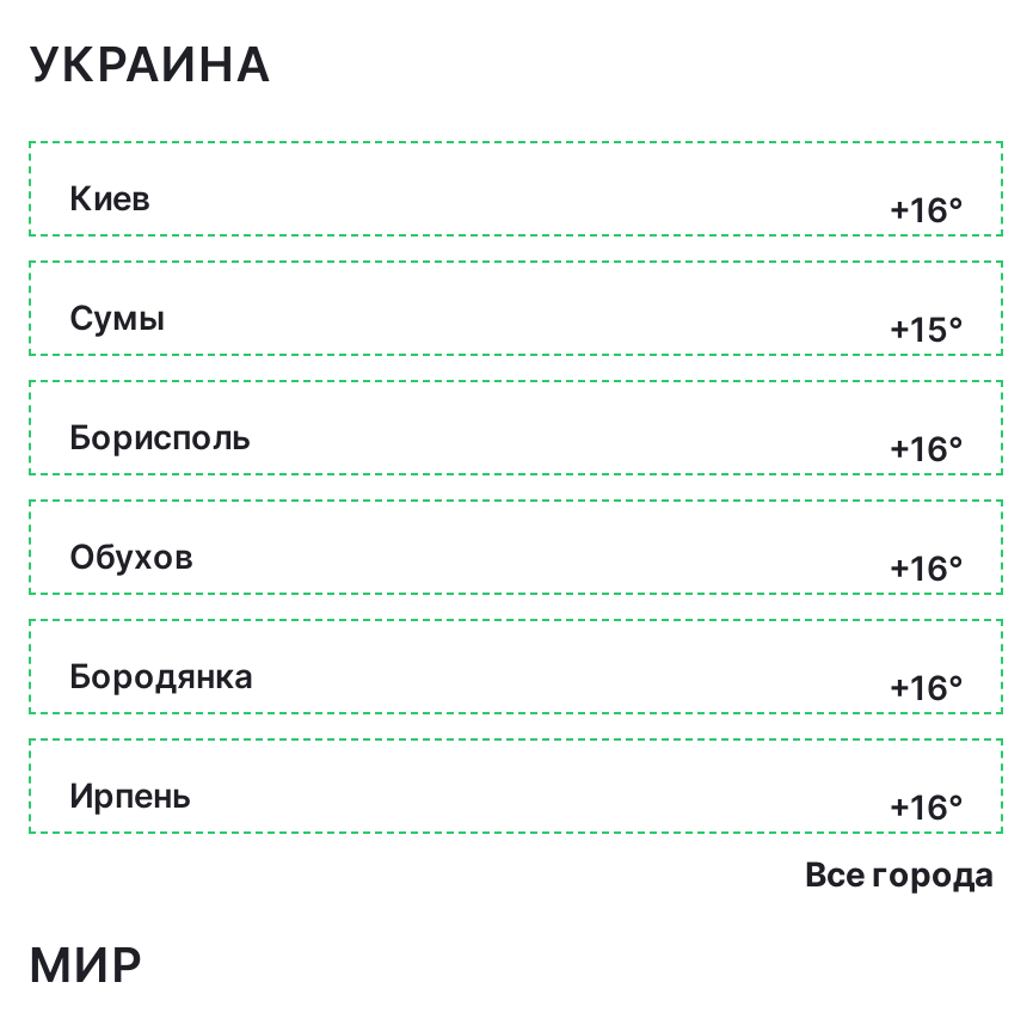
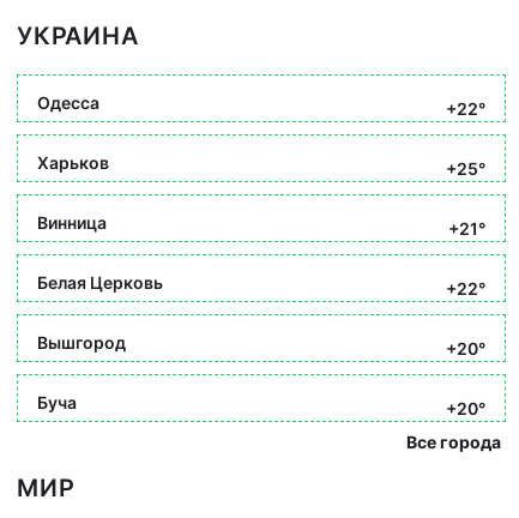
- Киев
- +16°
+ Одесса
+ +22°

- Сумы
- +15°
+ Харьков
+ +25°

- Борисполь
- +16°
+ Винница
+ +21°

- Обухов
- +16°
+ Белая Церковь
+ +22°

- Бородянка
- +16°
+ Вышгород
+ +20°

- Ирпень
- +16°
+ Буча
+ +20°
